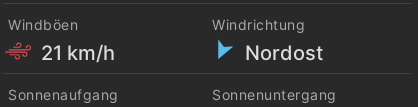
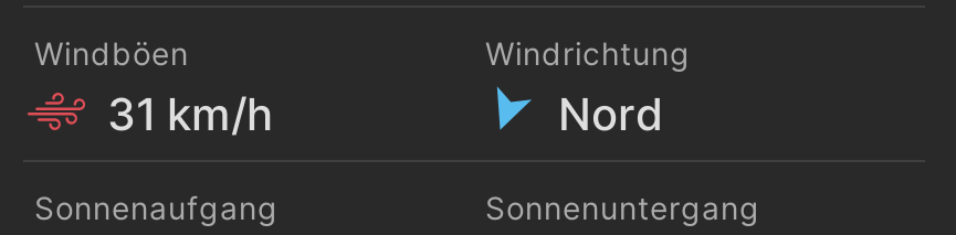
- 21 km/h
+ 31 km/h

- Nordost
+ Nord
